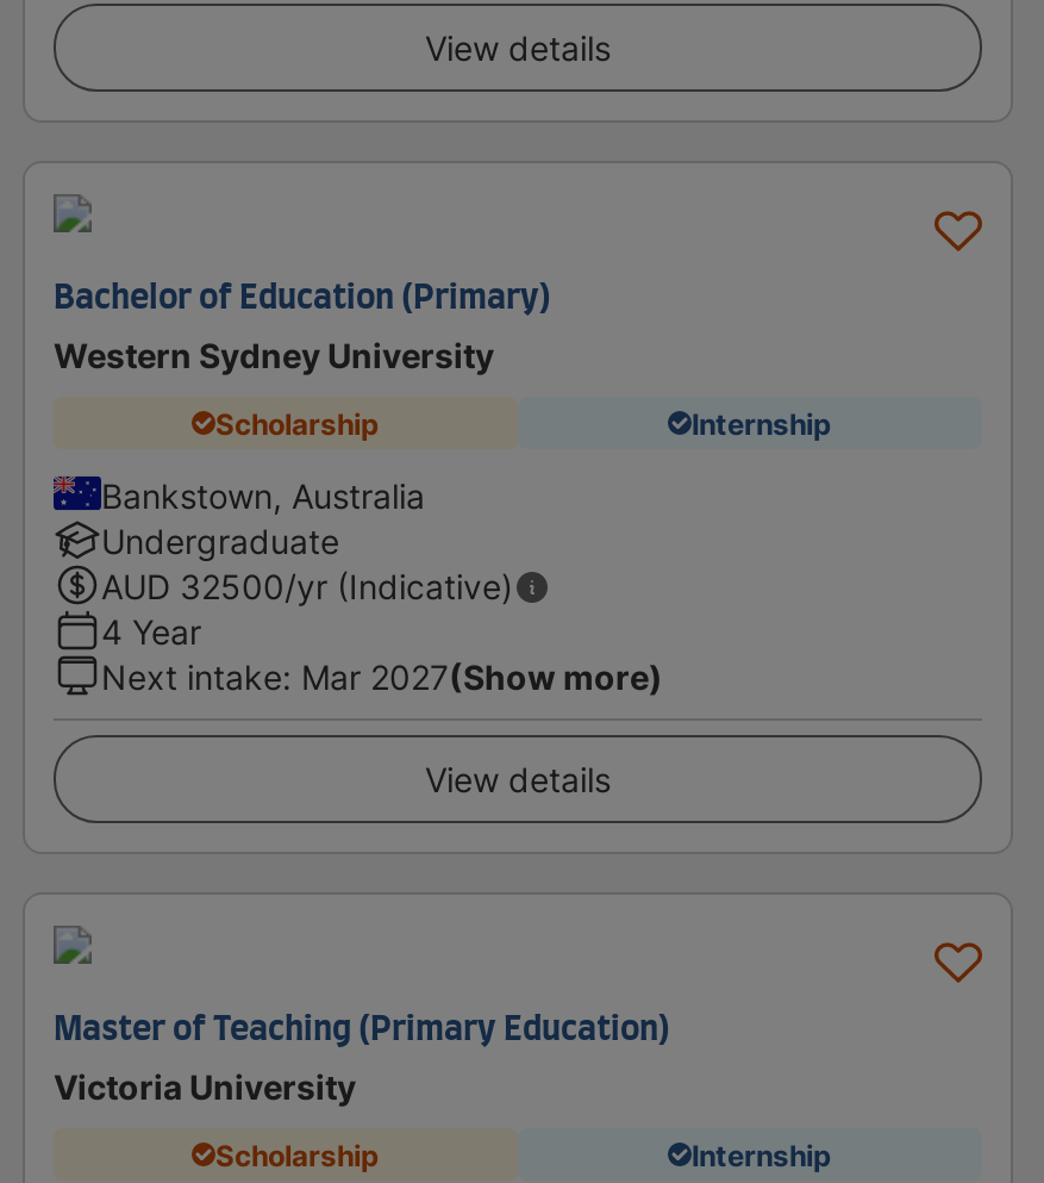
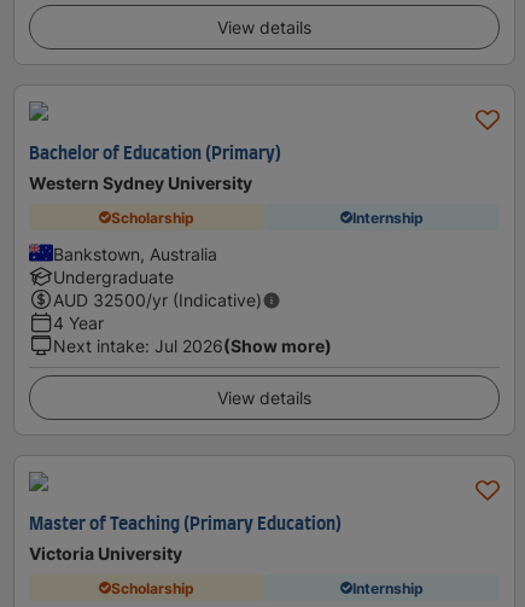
- Next intake: Mar 2027(Show more)
+ Next intake: Jul 2026(Show more)
